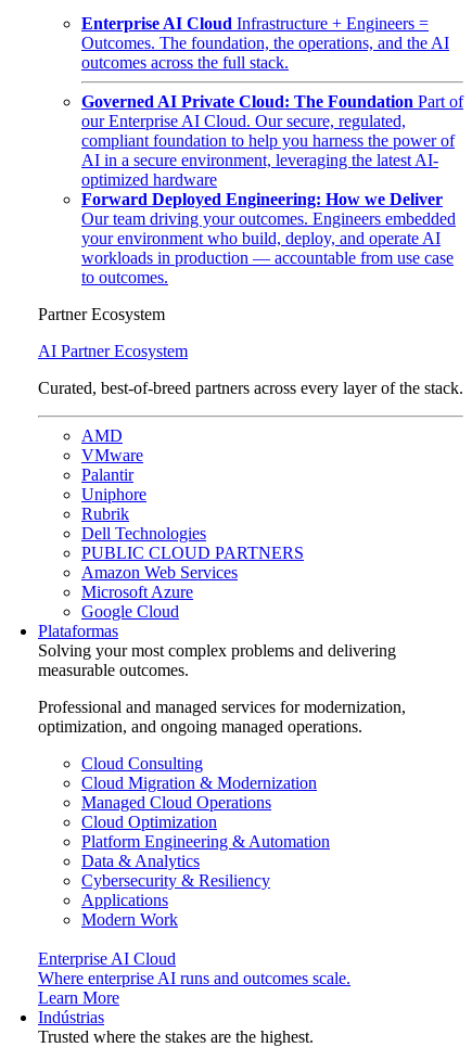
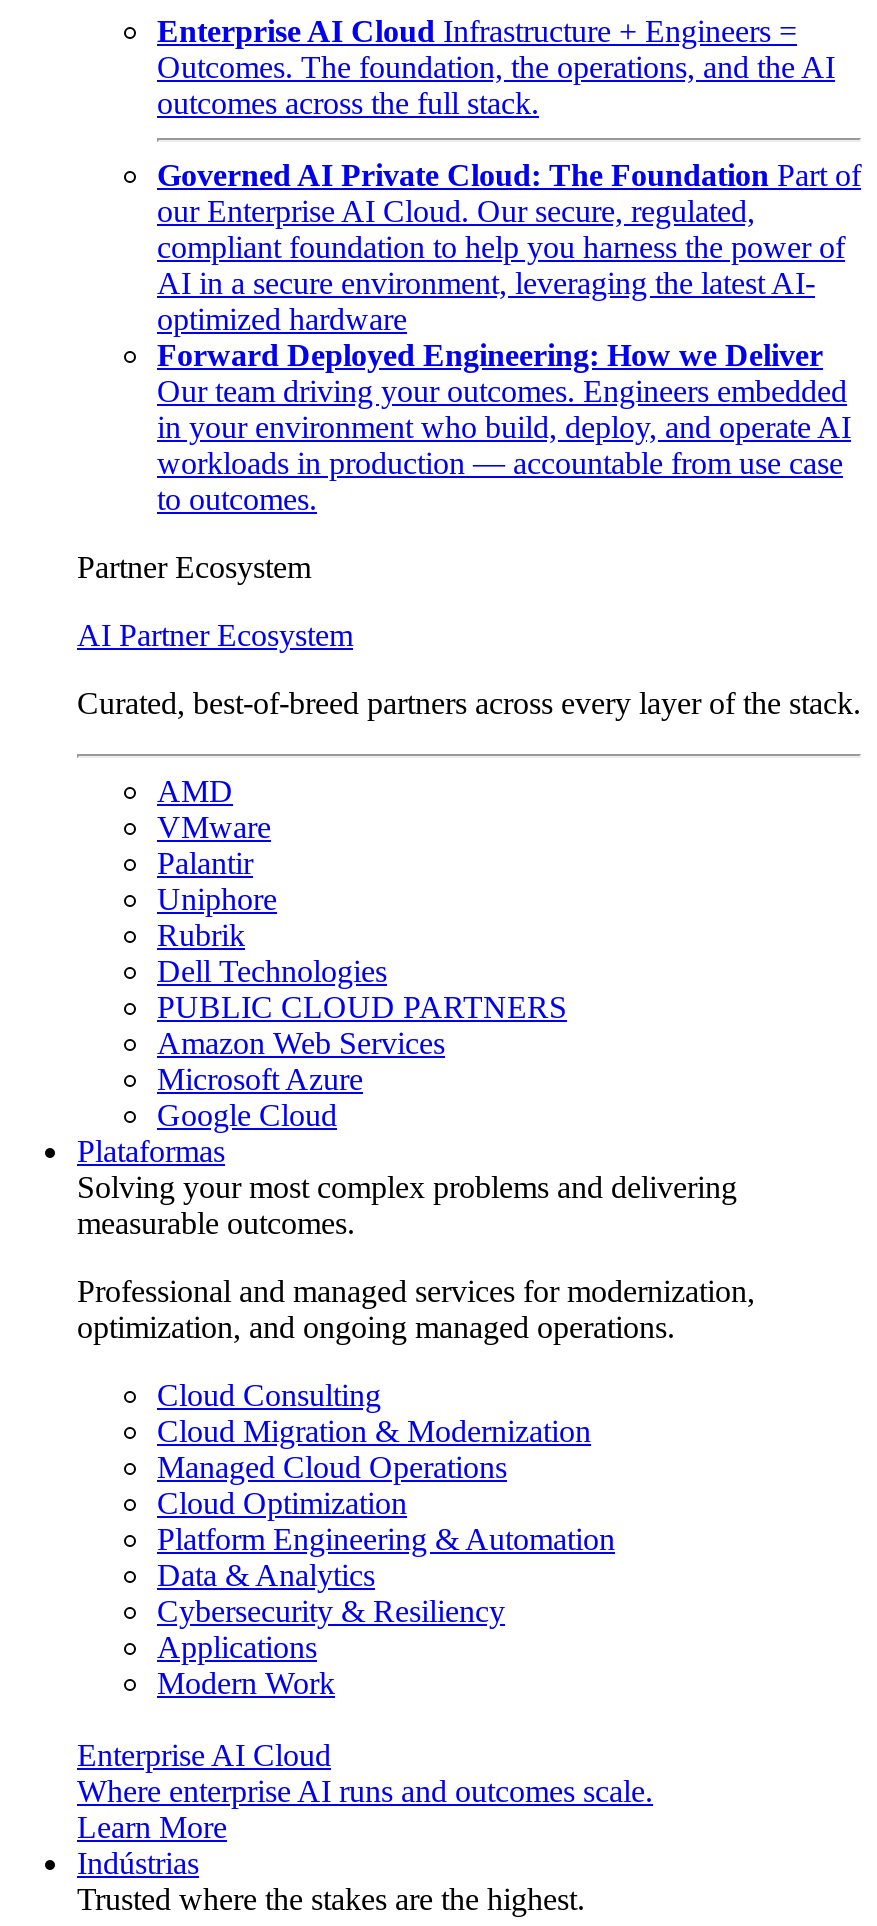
- your environment who build, deploy, and operate AI
+ in your environment who build, deploy, and operate AI
